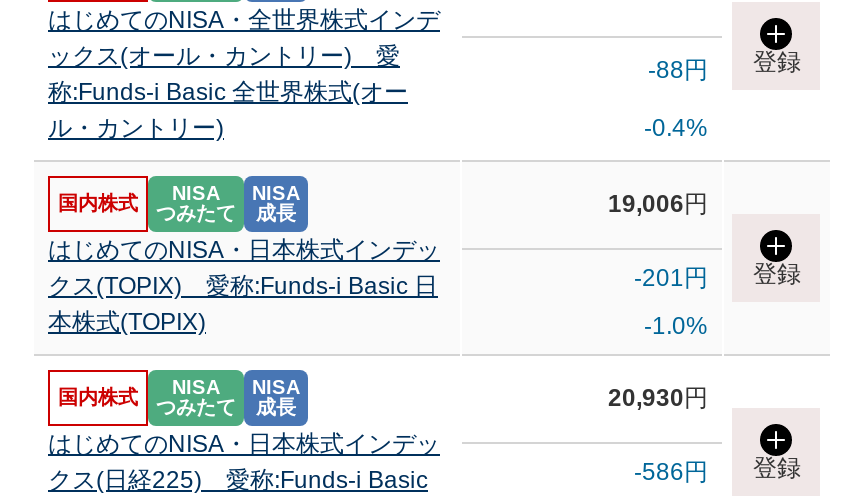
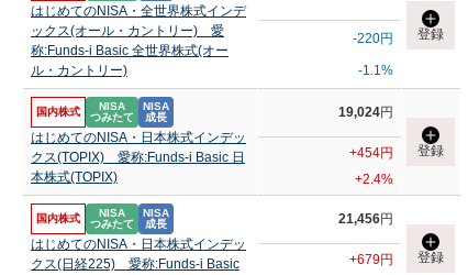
- -88円 登録
+ -220円 登録

- -0.4%
+ -1.1%

- 19,006円
+ 19,024円

- -201円 登録
+ +454円 登録

- -1.0%
+ +2.4%

- 20,930円
+ 21,456円

- -586円 登録
+ +679円 登録
